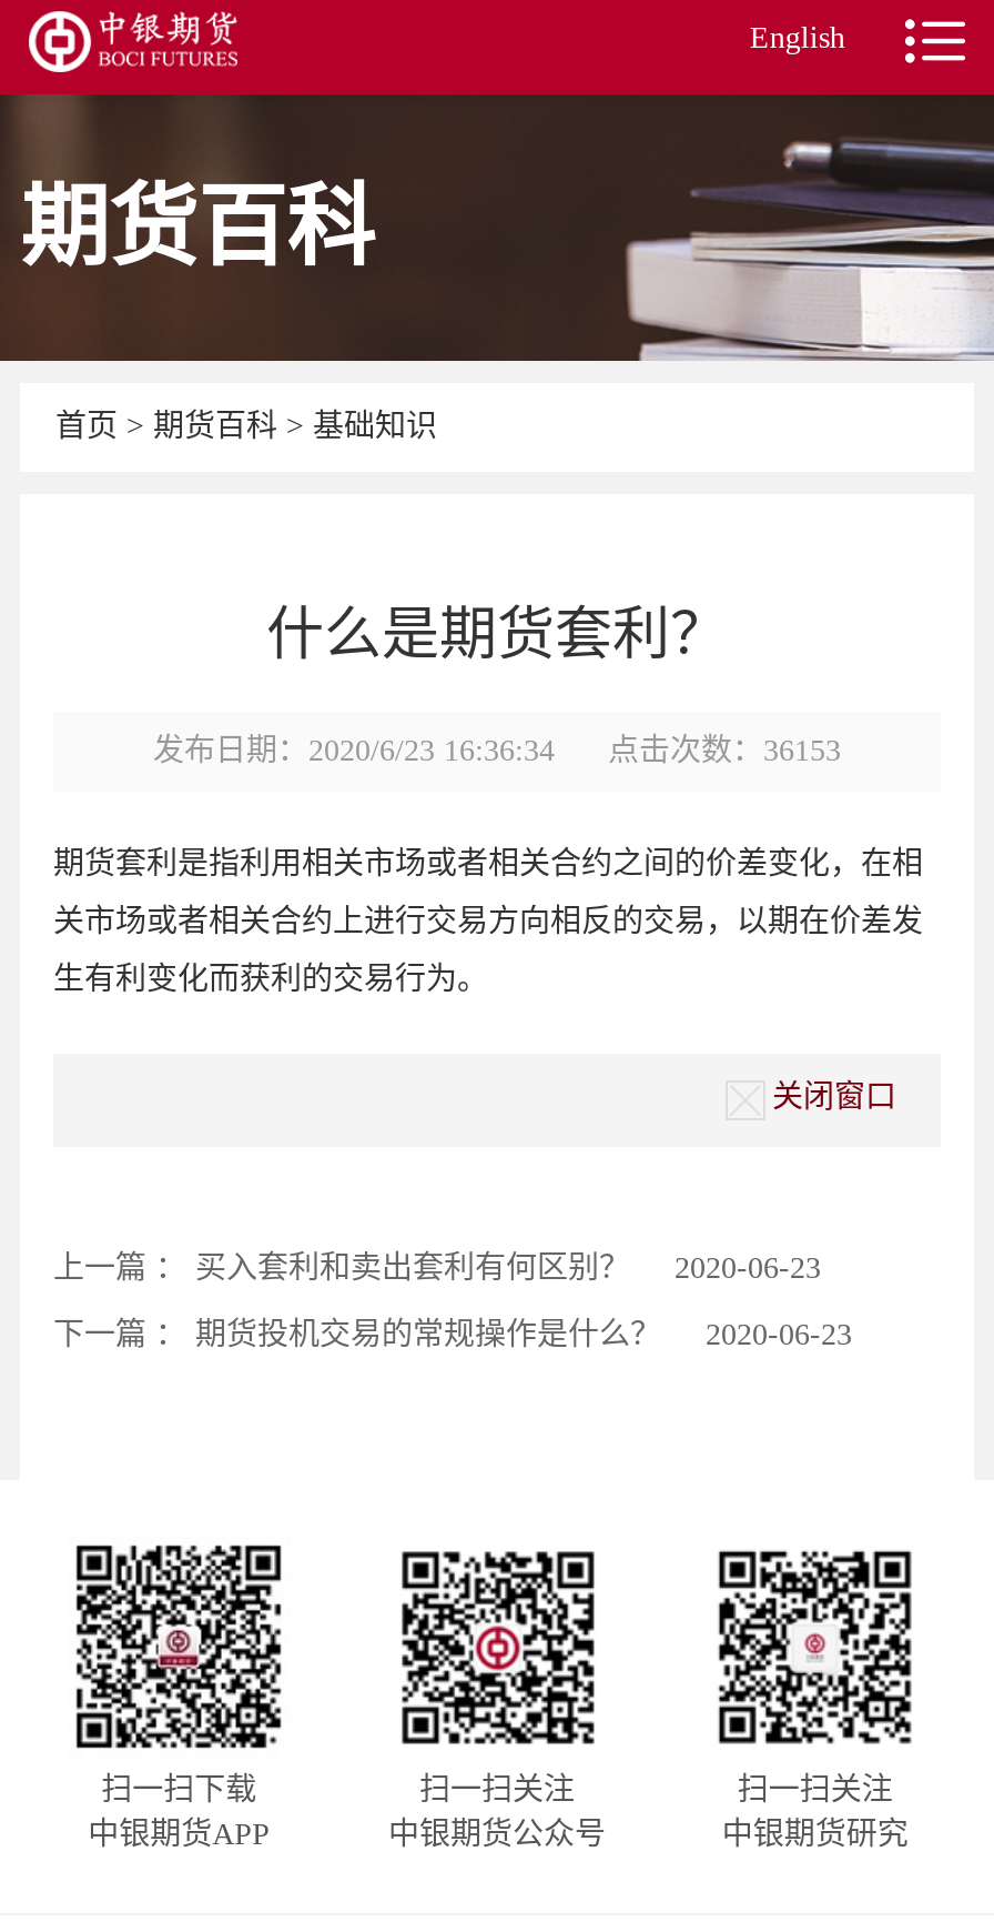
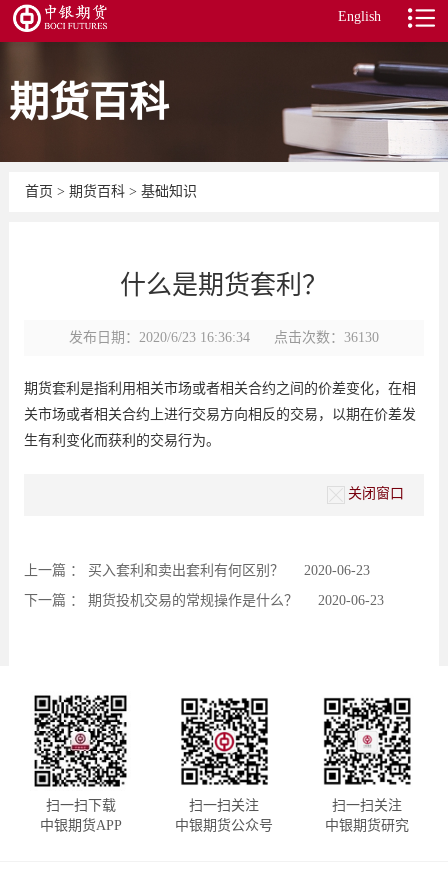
- 发布日期：2020/6/23 16:36:34 点击次数：36153
+ 发布日期：2020/6/23 16:36:34 点击次数：36130
